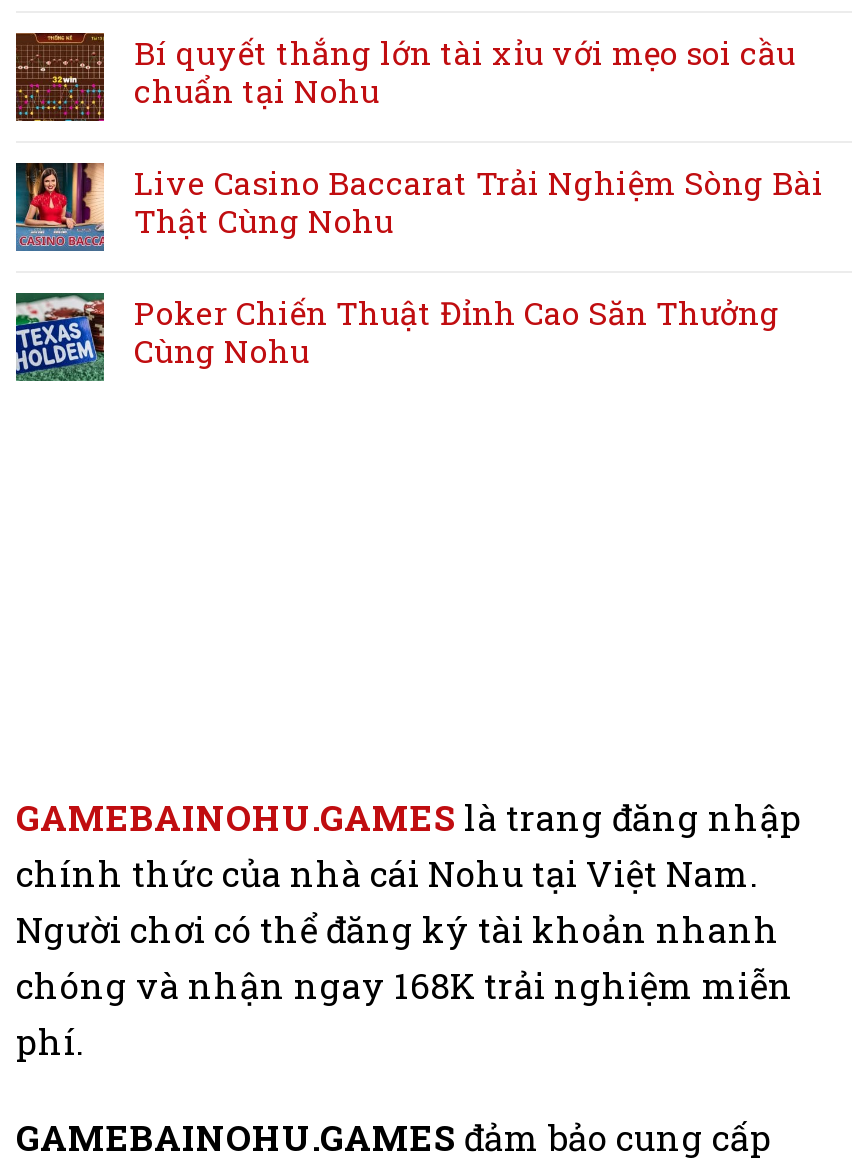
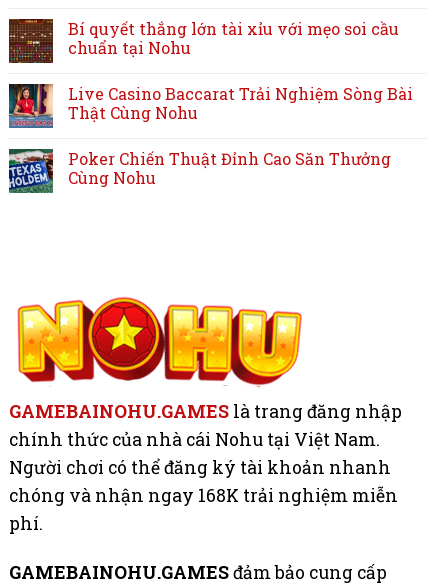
+ [image]
